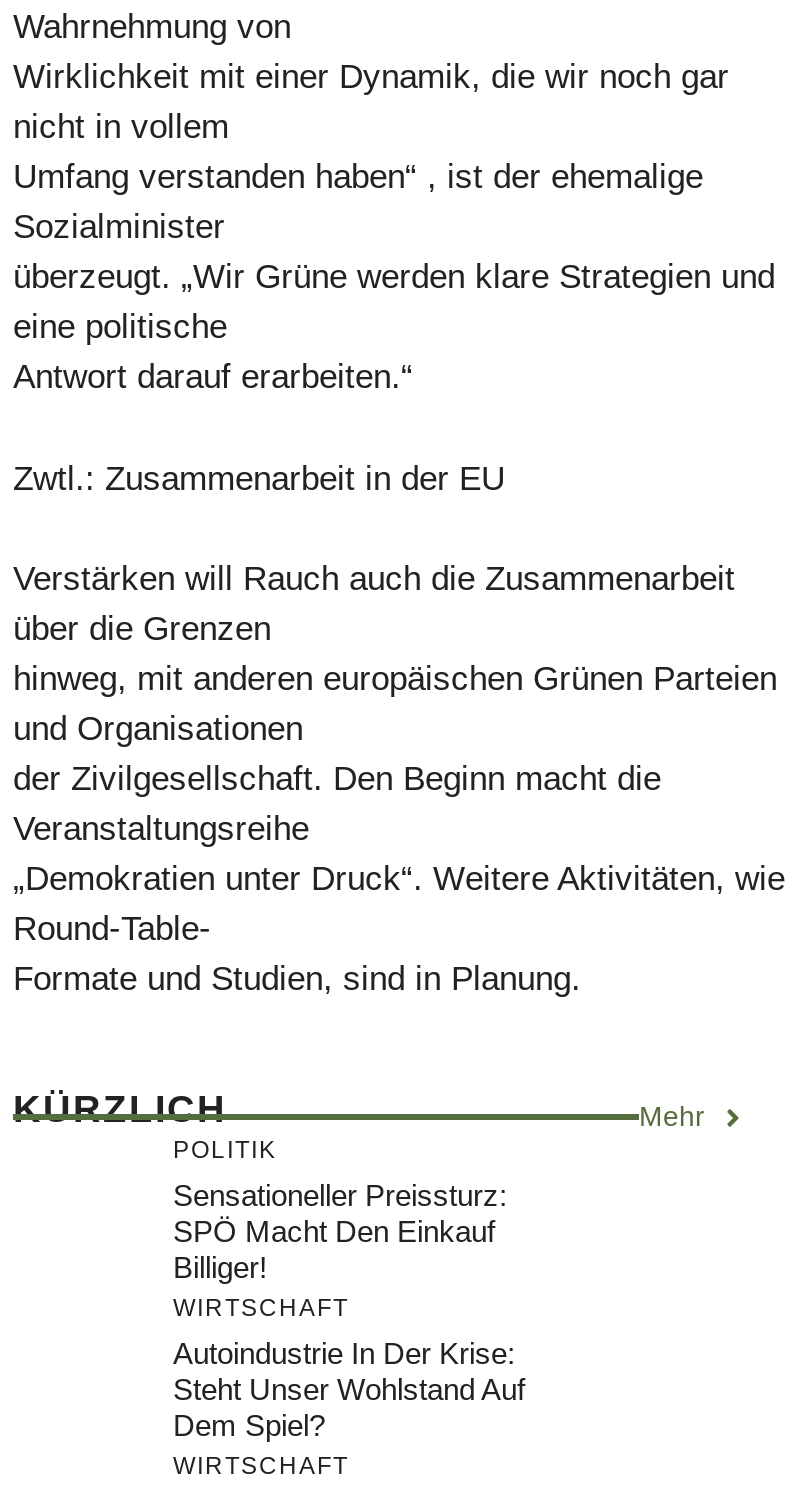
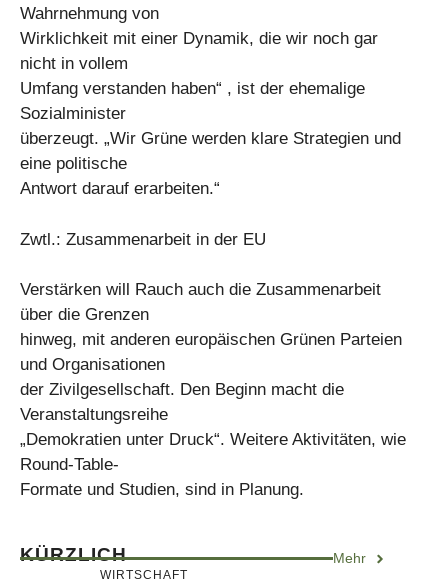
- POLITIK
- Sensationeller Preissturz:
- SPÖ Macht Den Einkauf
- Billiger!
- WIRTSCHAFT
- Autoindustrie In Der Krise:
- Steht Unser Wohlstand Auf
- Dem Spiel?
